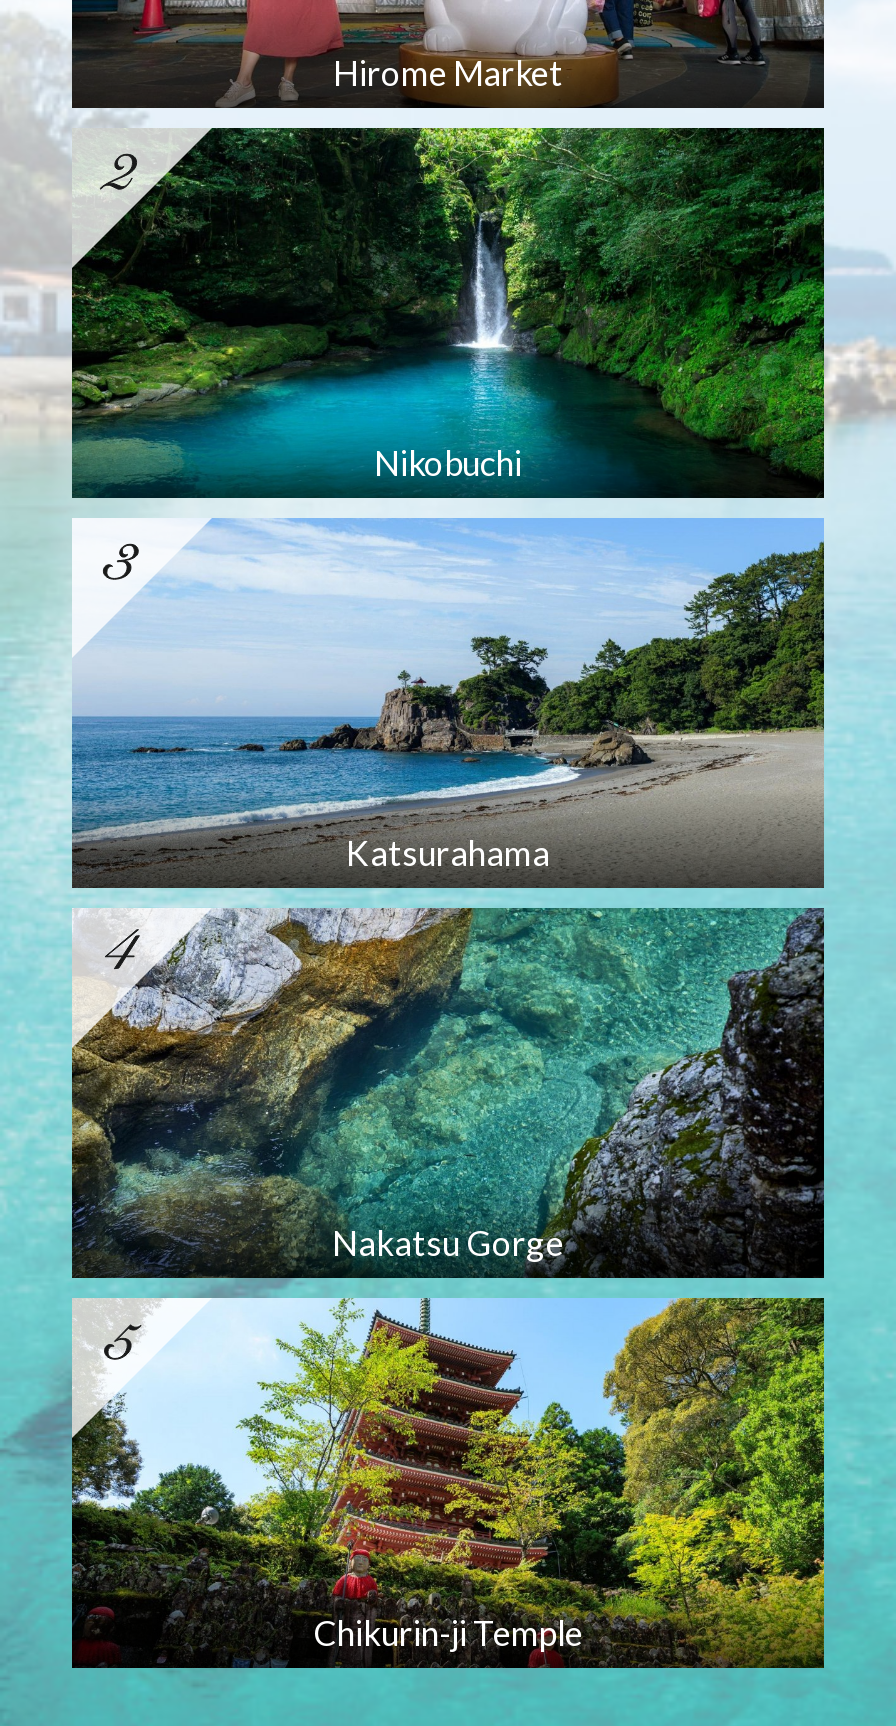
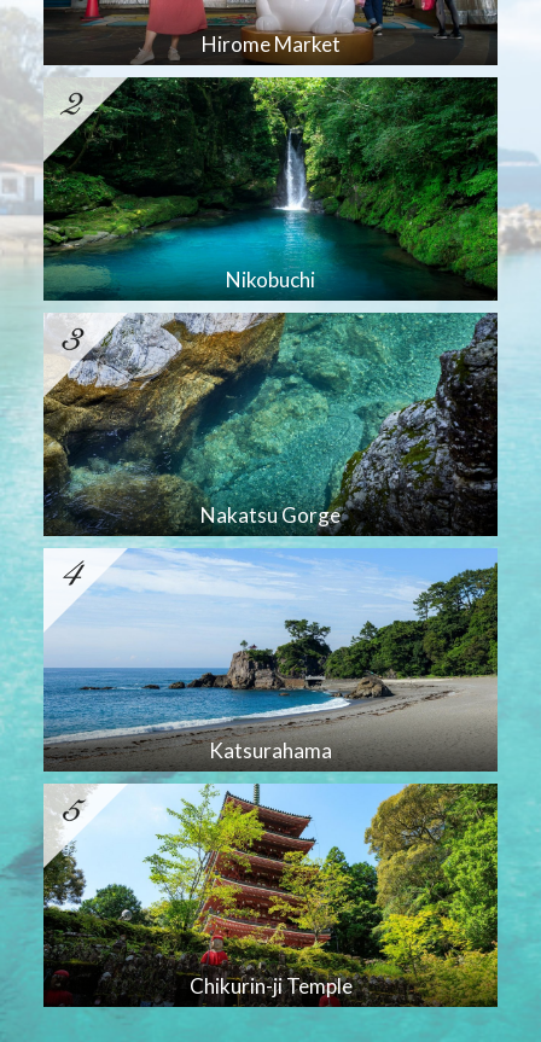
moved down: [image] | Katsurahama

moved up: Nakatsu Gorge
